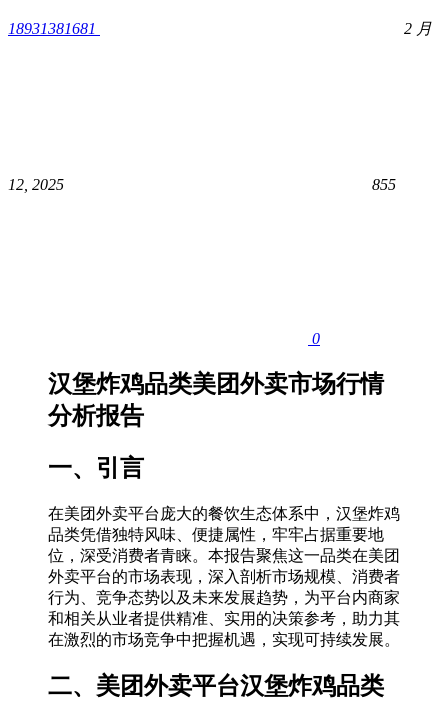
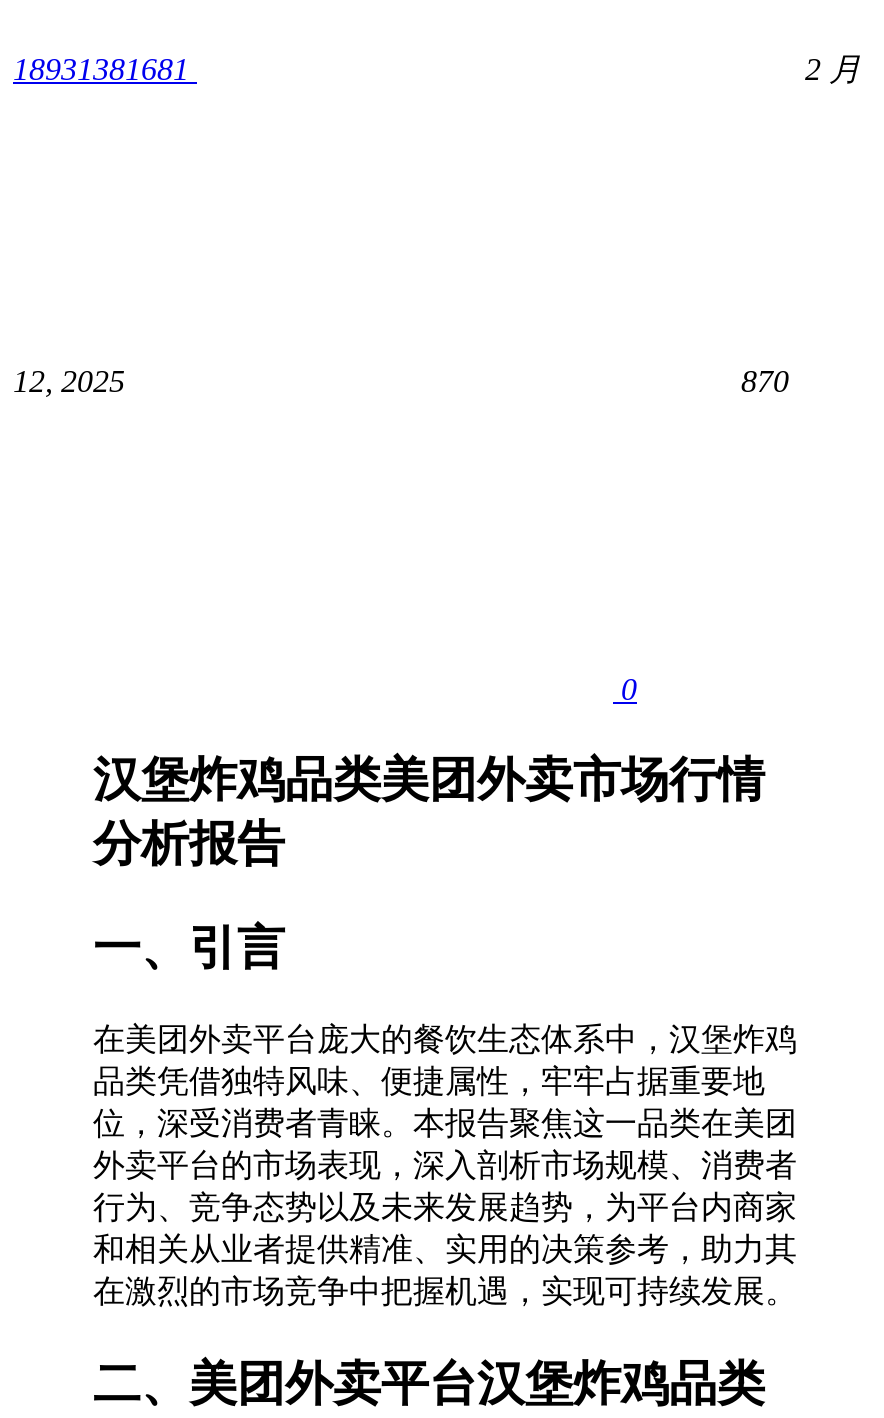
- 855
+ 870
